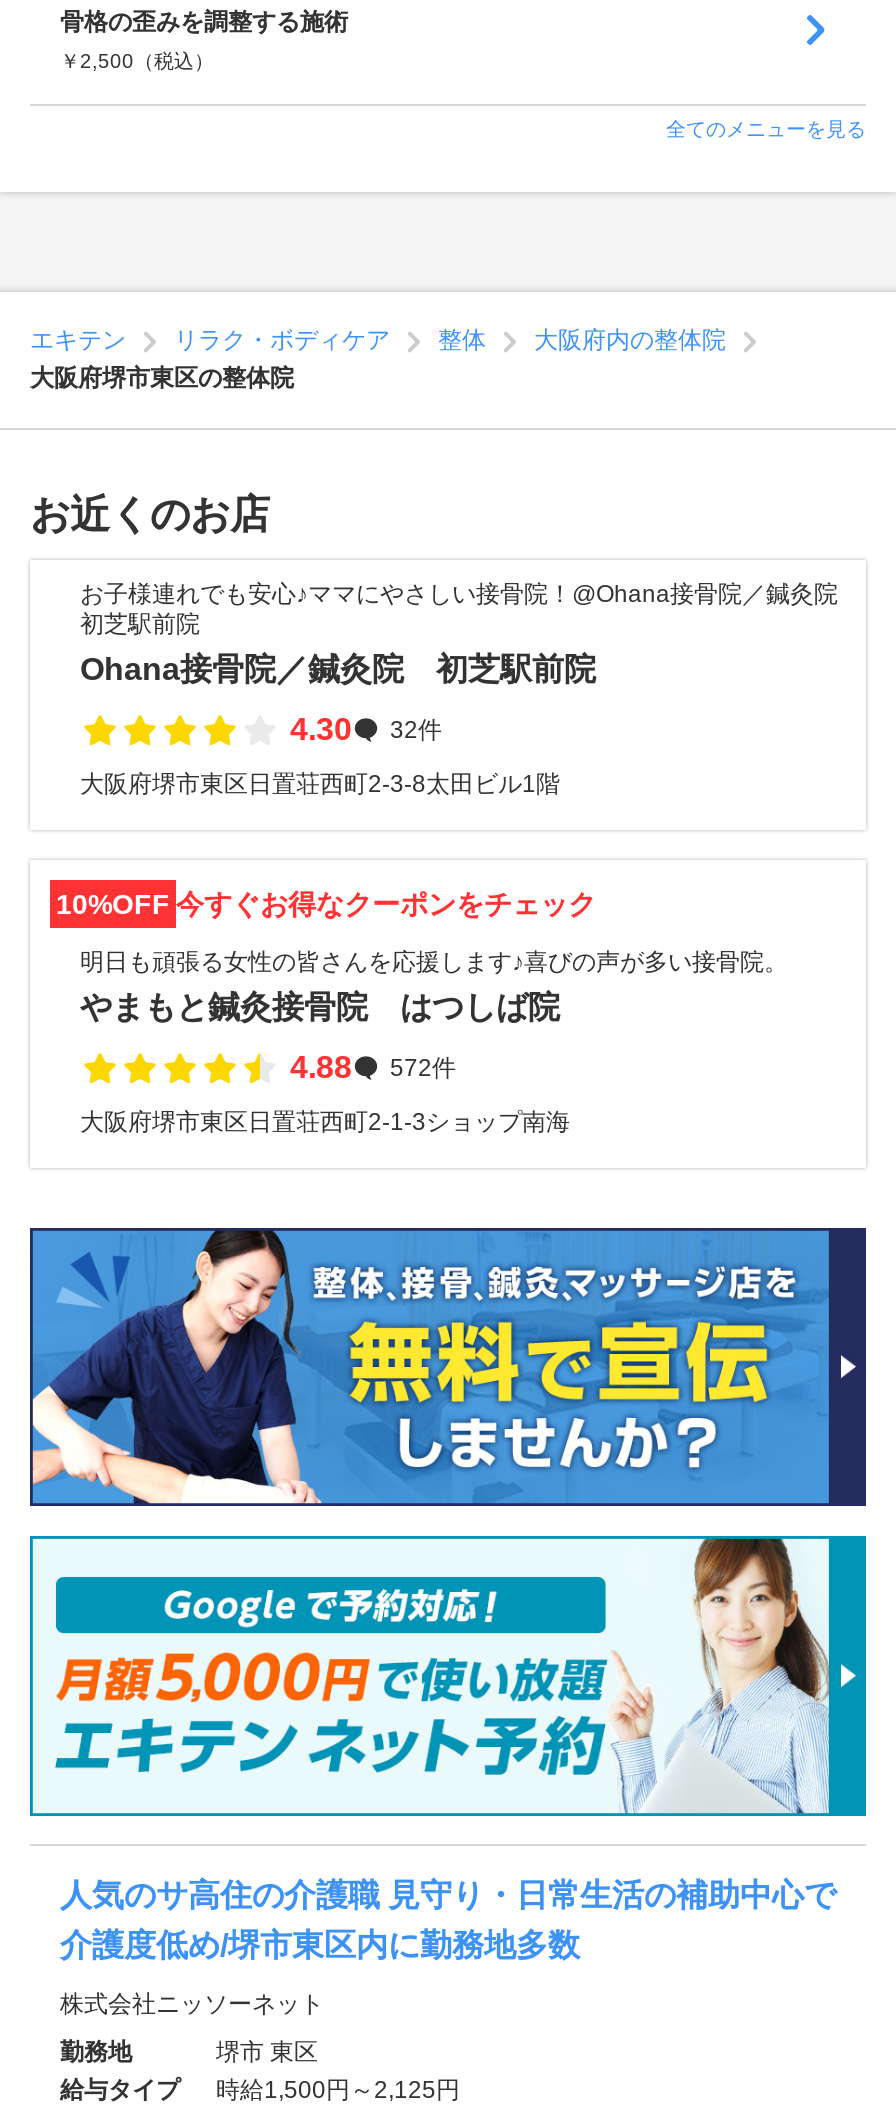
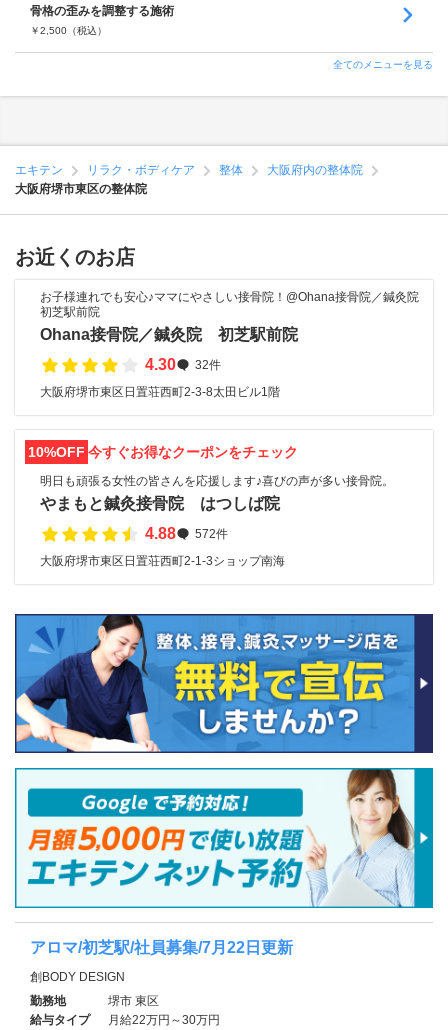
- 人気のサ高住の介護職 見守り・日常生活の補助中心で
- 介護度低め/堺市東区内に勤務地多数
- 株式会社ニッソーネット
+ アロマ/初芝駅/社員募集/7月22日更新
+ 創BODY DESIGN

- 時給1,500円～2,125円
+ 月給22万円～30万円
